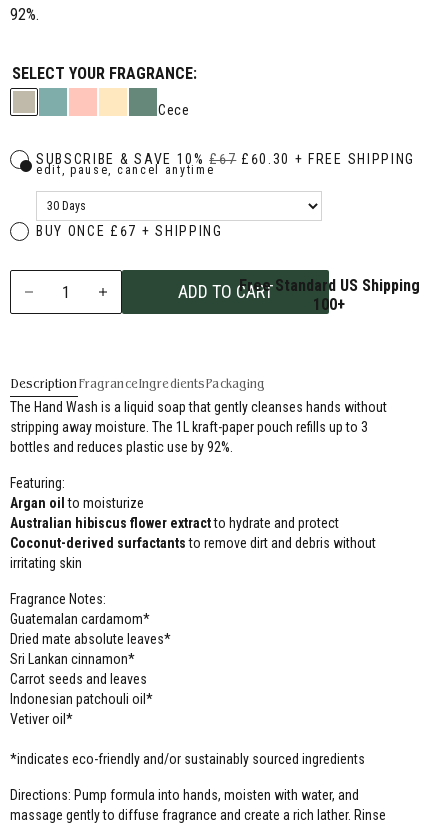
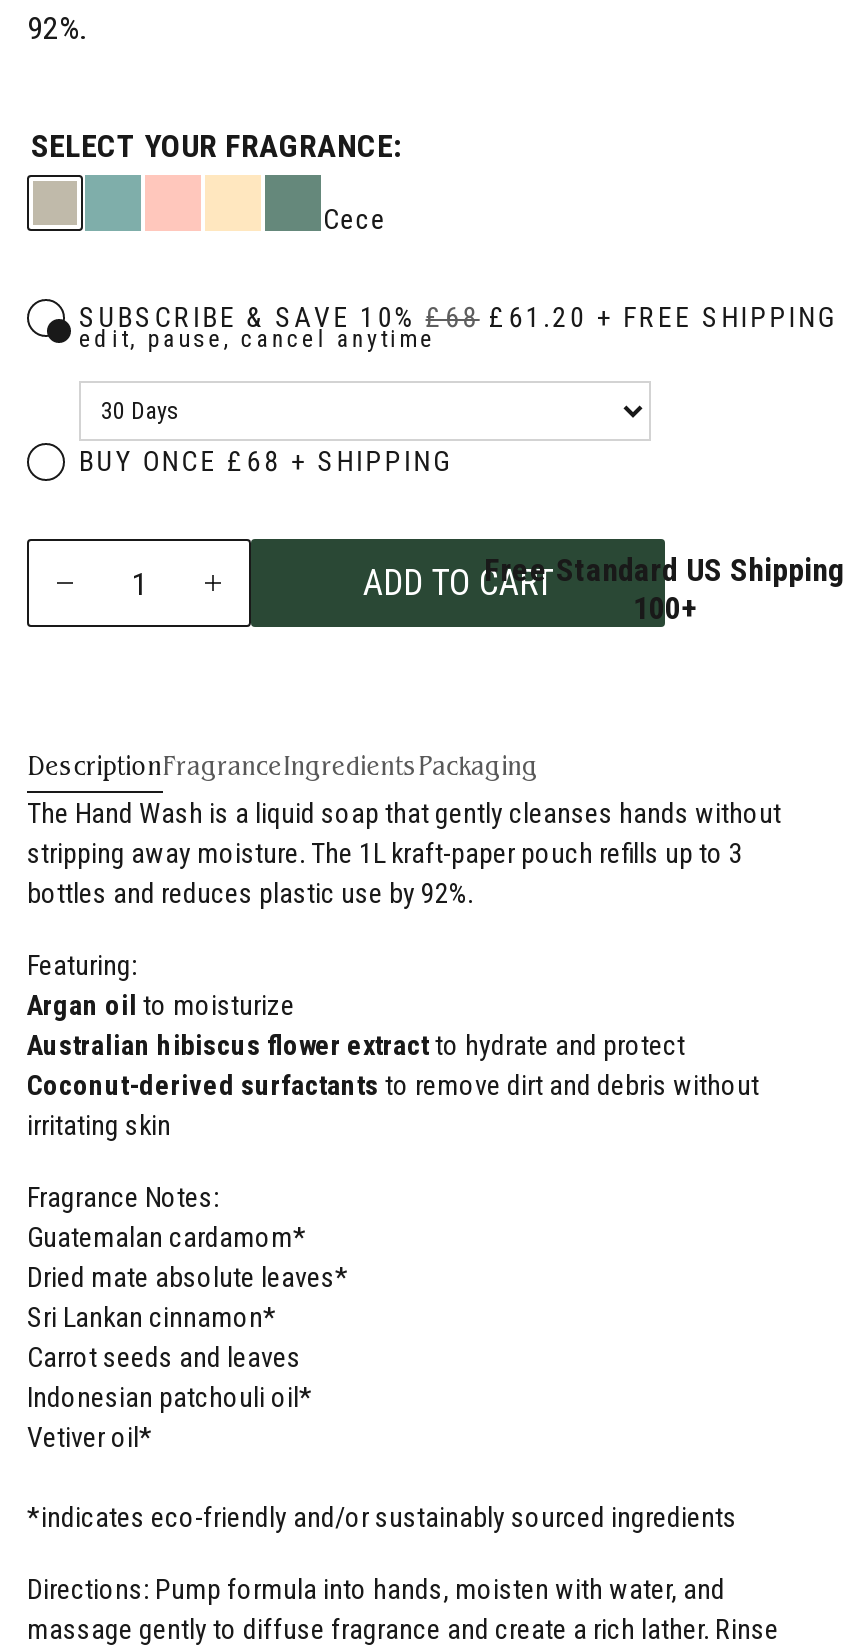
- SUBSCRIBE & SAVE 10% £67 £60.30 + FREE SHIPPING
+ SUBSCRIBE & SAVE 10% £68 £61.20 + FREE SHIPPING

- BUY ONCE £67 + SHIPPING
+ BUY ONCE £68 + SHIPPING
